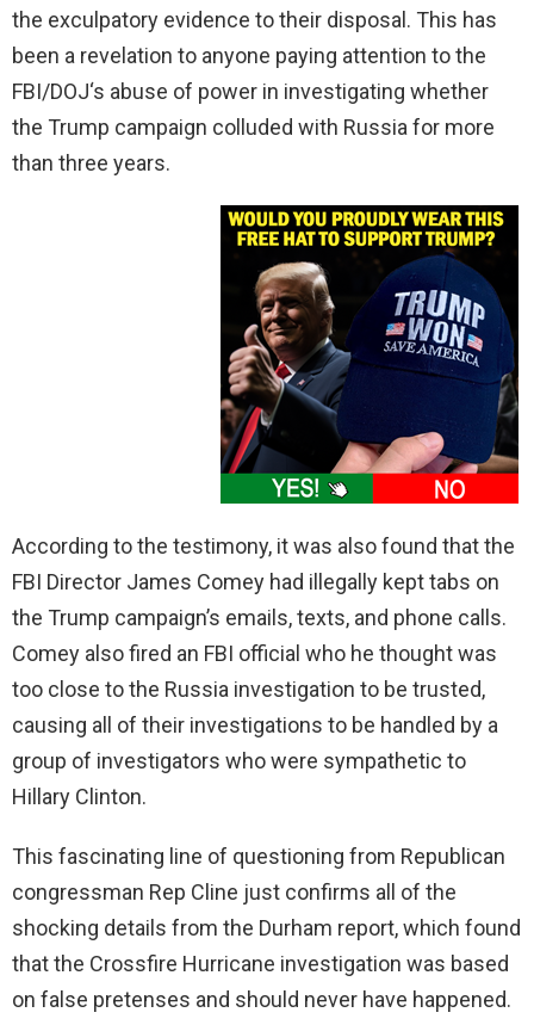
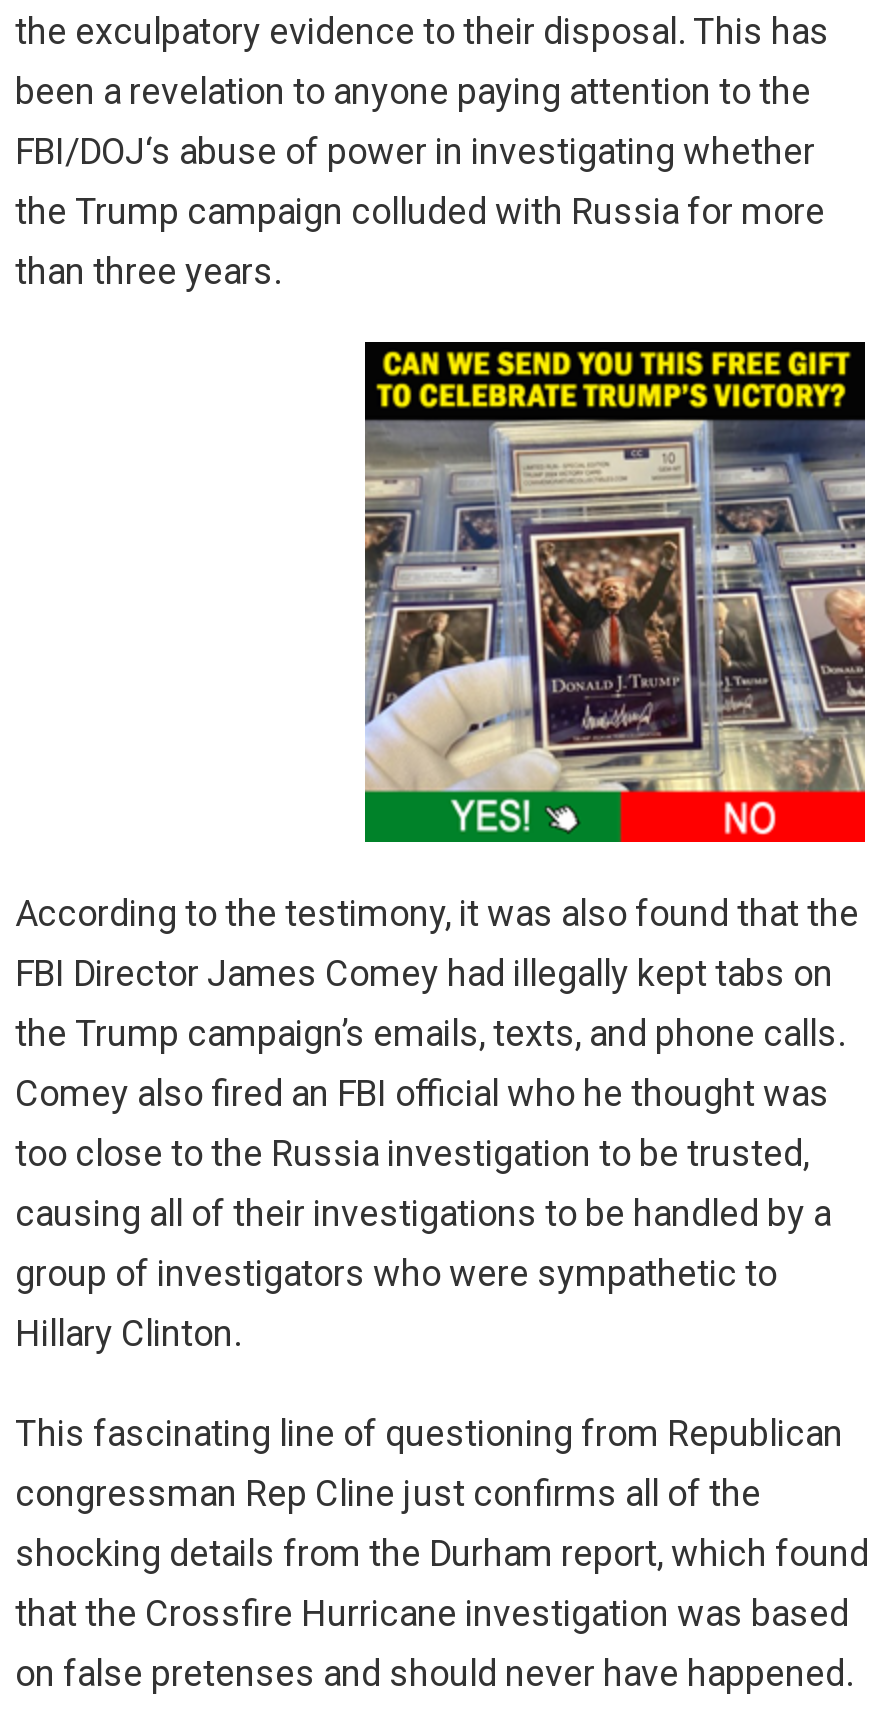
- [image]
+ [image]
